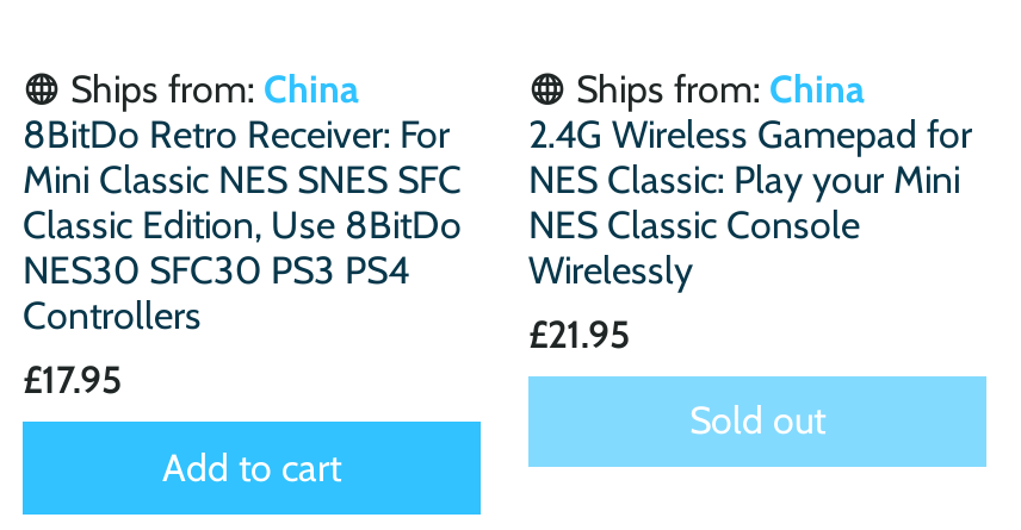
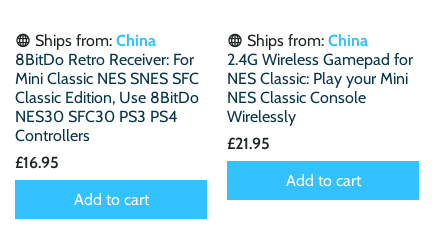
- £17.95
+ £16.95

- Sold out
+ Add to cart
